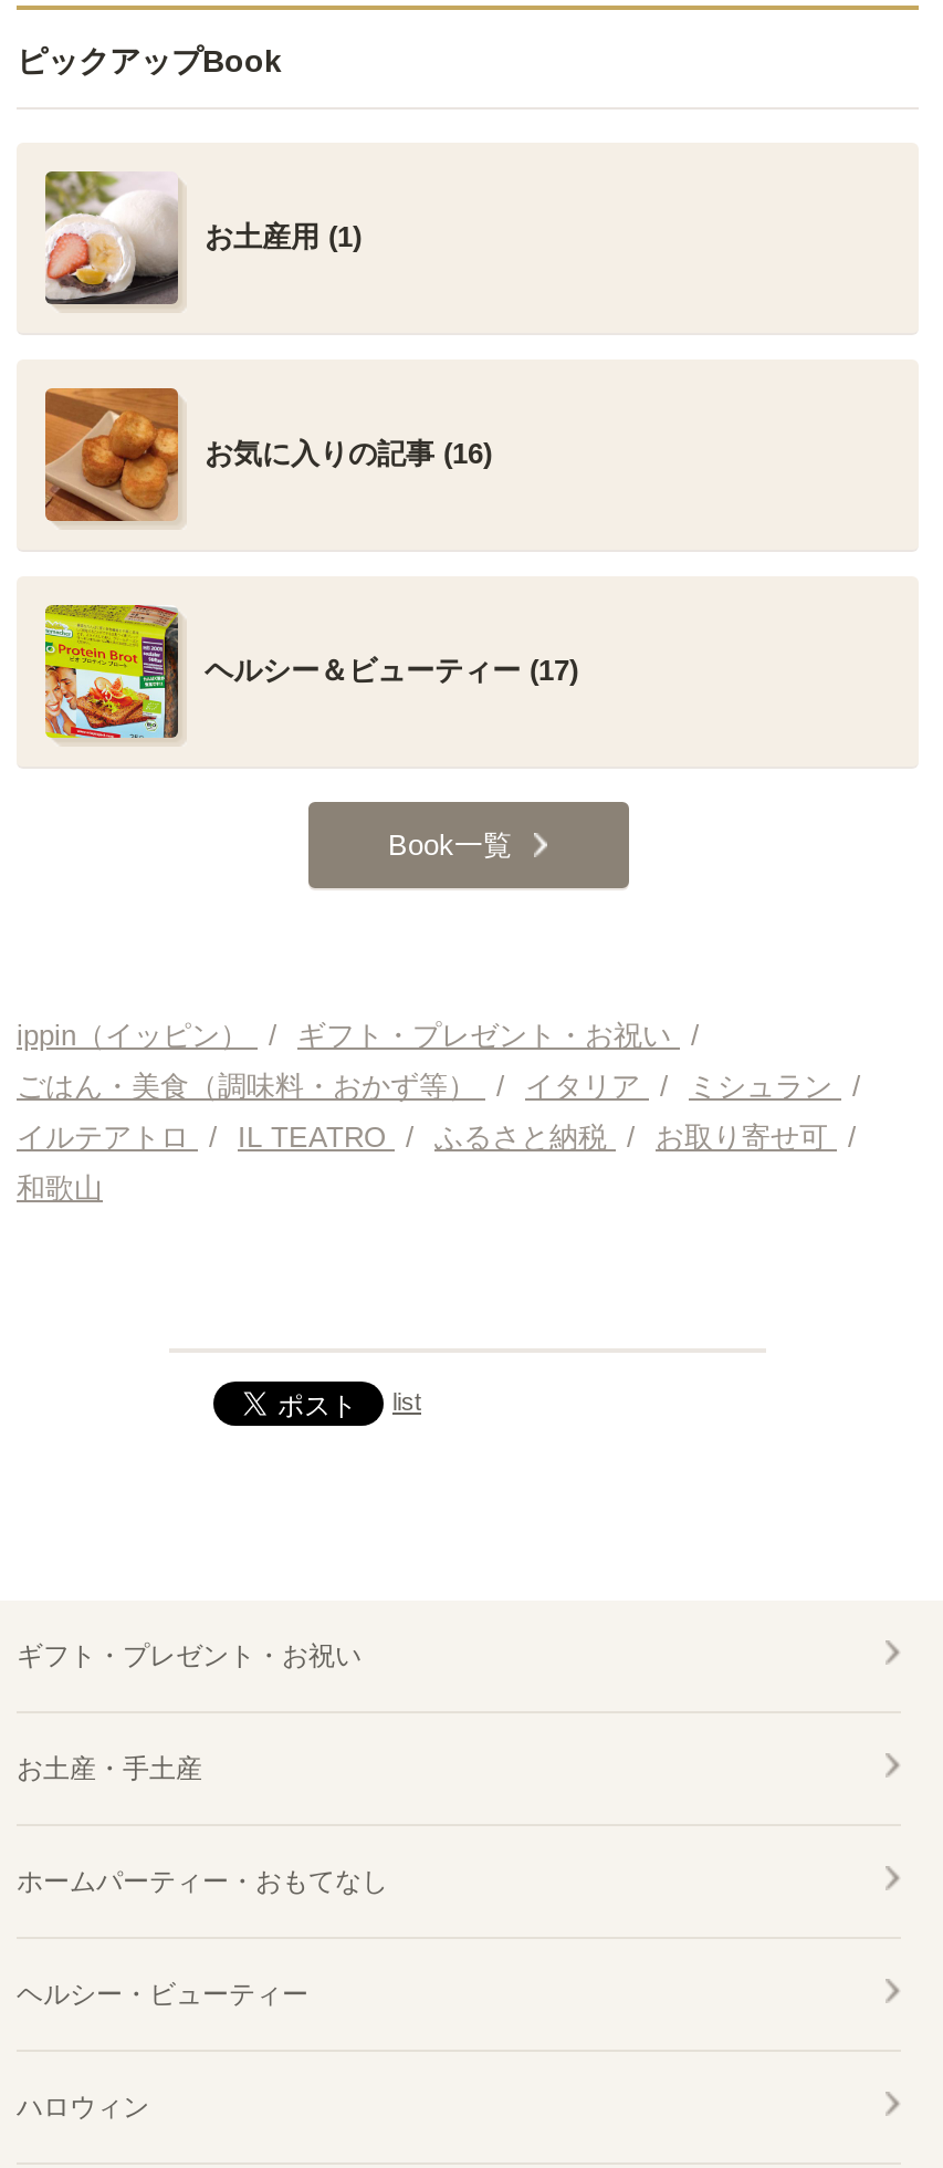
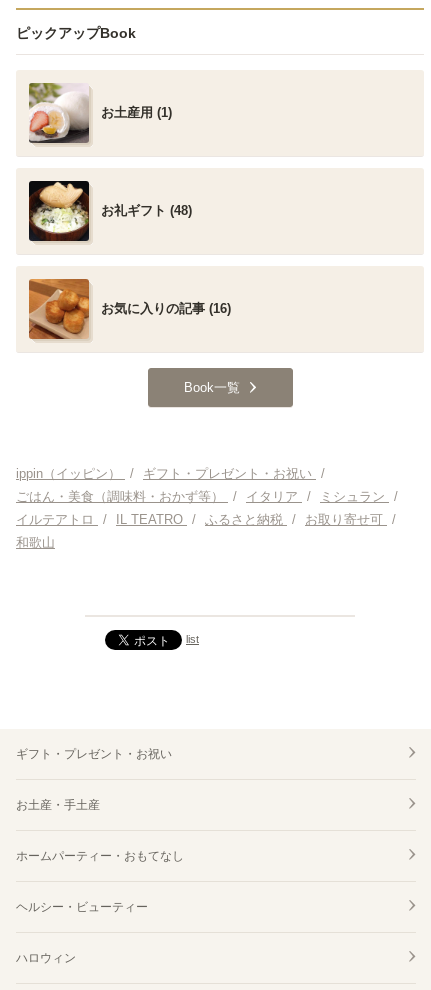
+ [image]
+ お礼ギフト (48)

moved down: [image] | お気に入りの記事 (16)

- [image]
- ヘルシー＆ビューティー (17)
